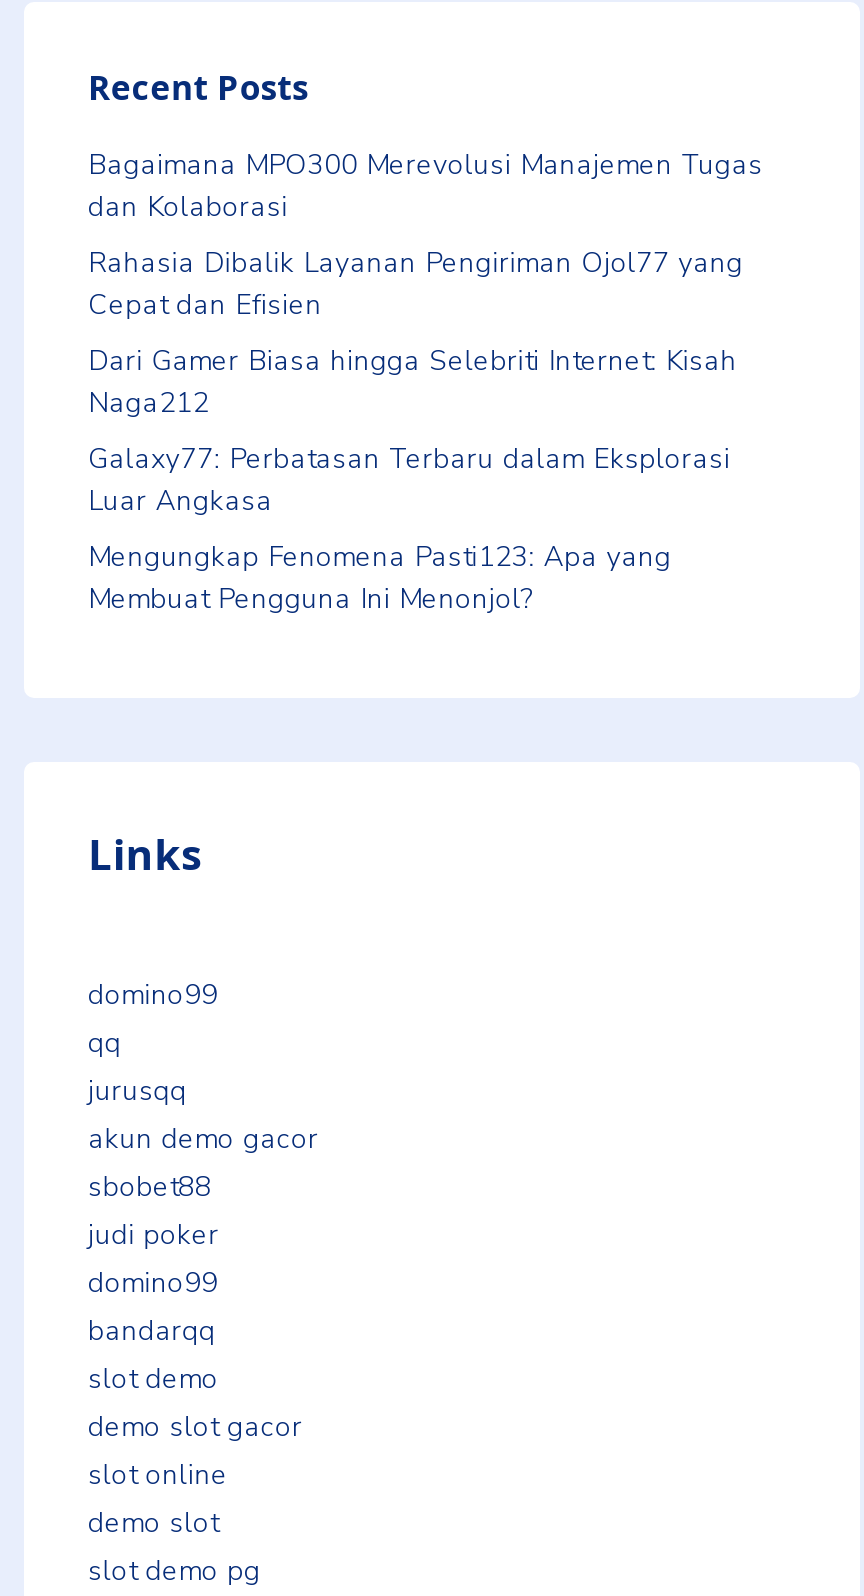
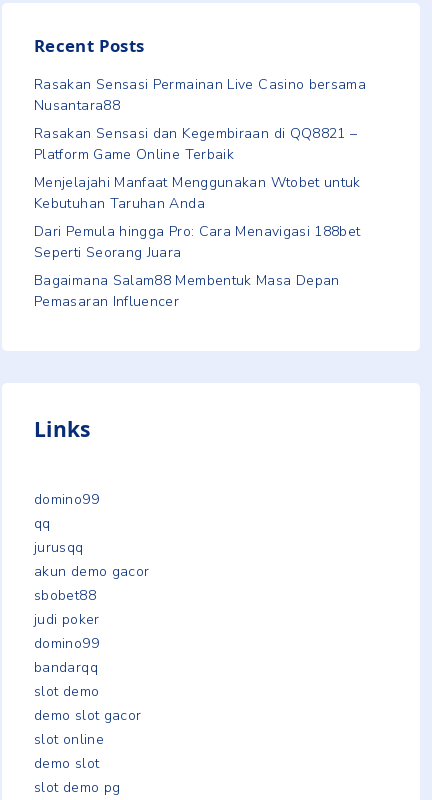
- Bagaimana MPO300 Merevolusi Manajemen Tugas
- dan Kolaborasi
+ Rasakan Sensasi Permainan Live Casino bersama
+ Nusantara88

- Rahasia Dibalik Layanan Pengiriman Ojol77 yang
- Cepat dan Efisien
+ Rasakan Sensasi dan Kegembiraan di QQ8821 –
+ Platform Game Online Terbaik

- Dari Gamer Biasa hingga Selebriti Internet: Kisah
- Naga212
+ Menjelajahi Manfaat Menggunakan Wtobet untuk
+ Kebutuhan Taruhan Anda

- Galaxy77: Perbatasan Terbaru dalam Eksplorasi
- Luar Angkasa
+ Dari Pemula hingga Pro: Cara Menavigasi 188bet
+ Seperti Seorang Juara

- Mengungkap Fenomena Pasti123: Apa yang
- Membuat Pengguna Ini Menonjol?
+ Bagaimana Salam88 Membentuk Masa Depan
+ Pemasaran Influencer
